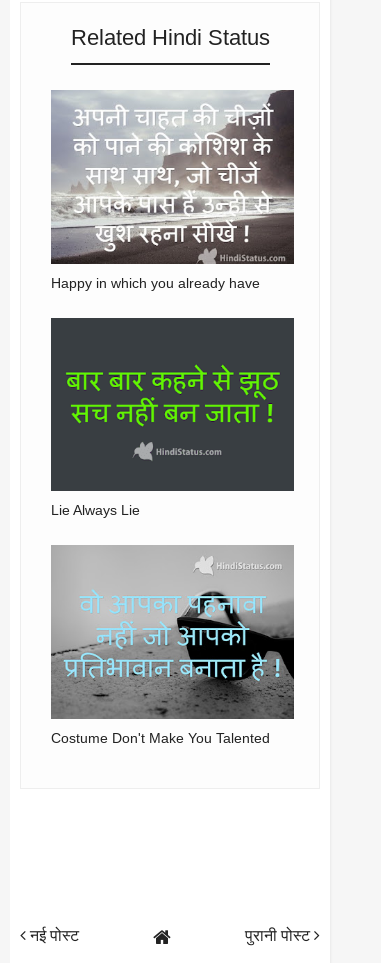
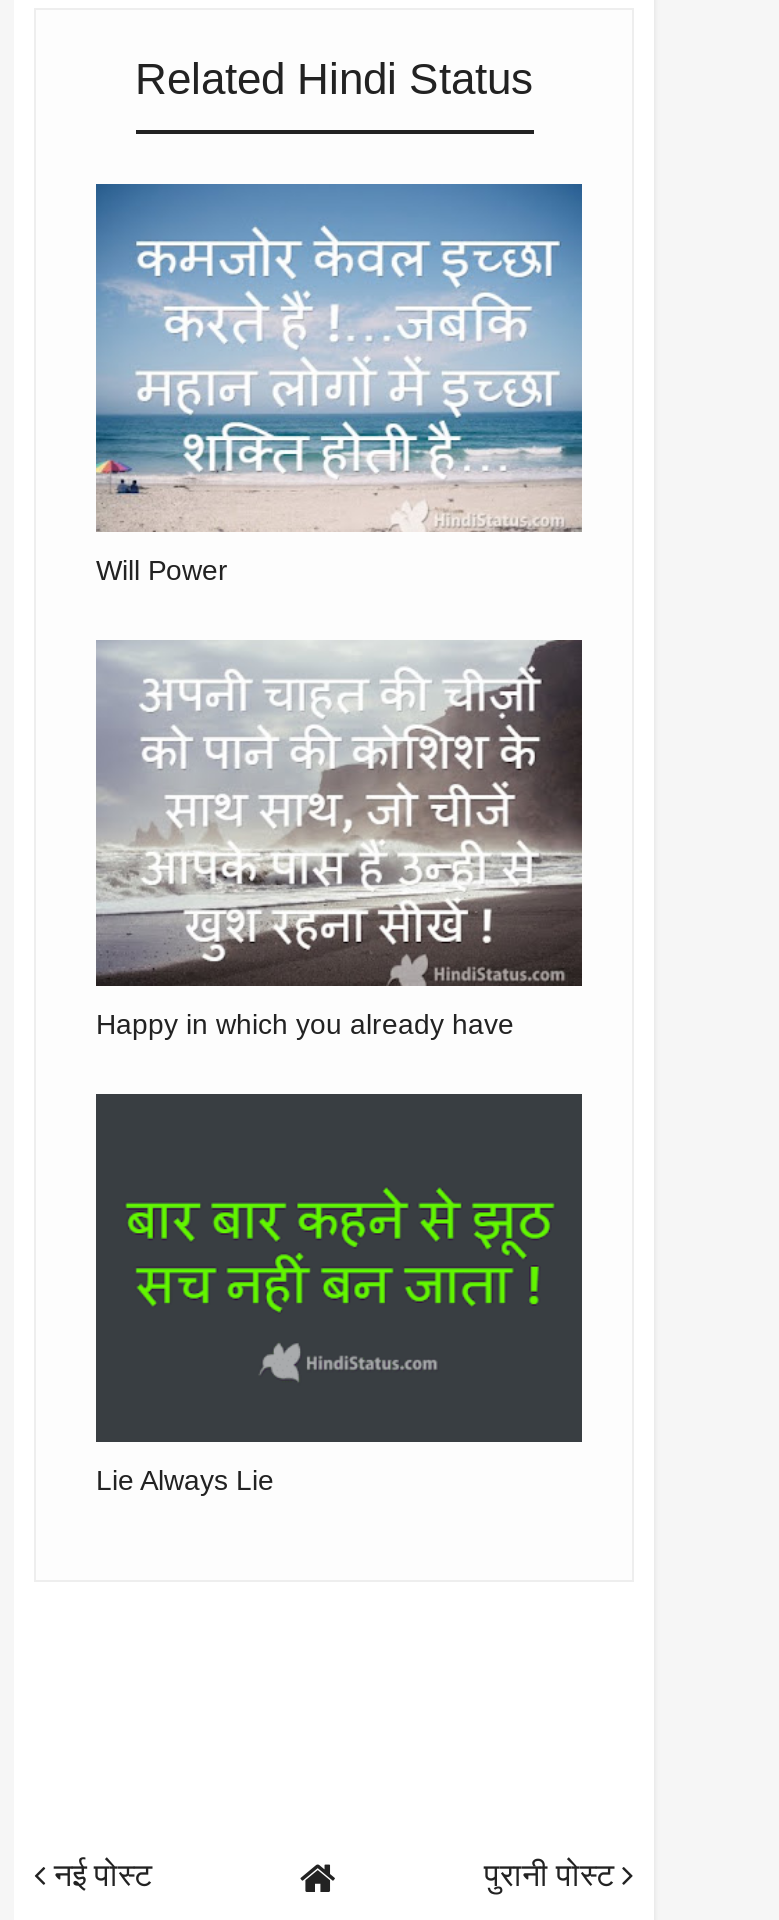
+ [image]
+ Will Power

moved down: [image] | Happy in which you already have | Lie Always Lie

- [image]
- Costume Don't Make You Talented
